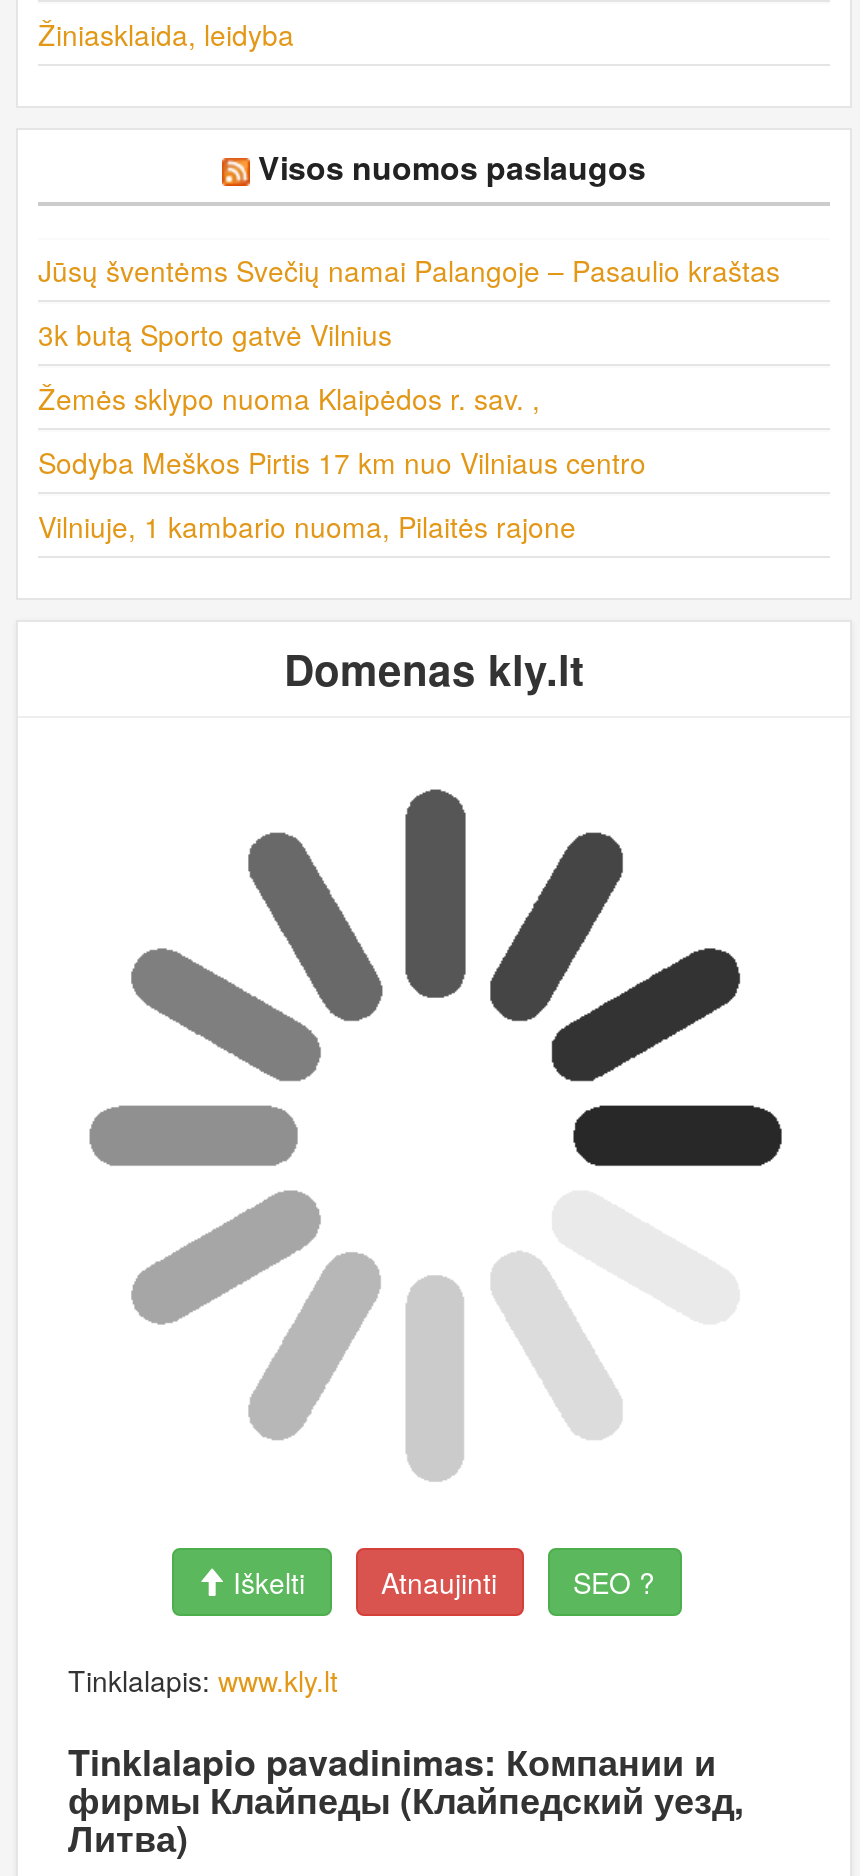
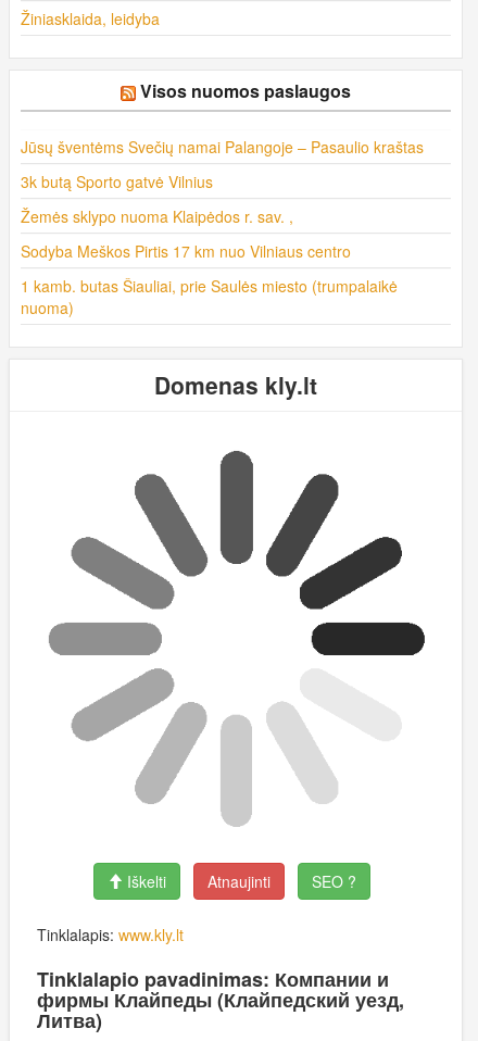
- Vilniuje, 1 kambario nuoma, Pilaitės rajone
+ 1 kamb. butas Šiauliai, prie Saulės miesto (trumpalaikė
+ nuoma)
